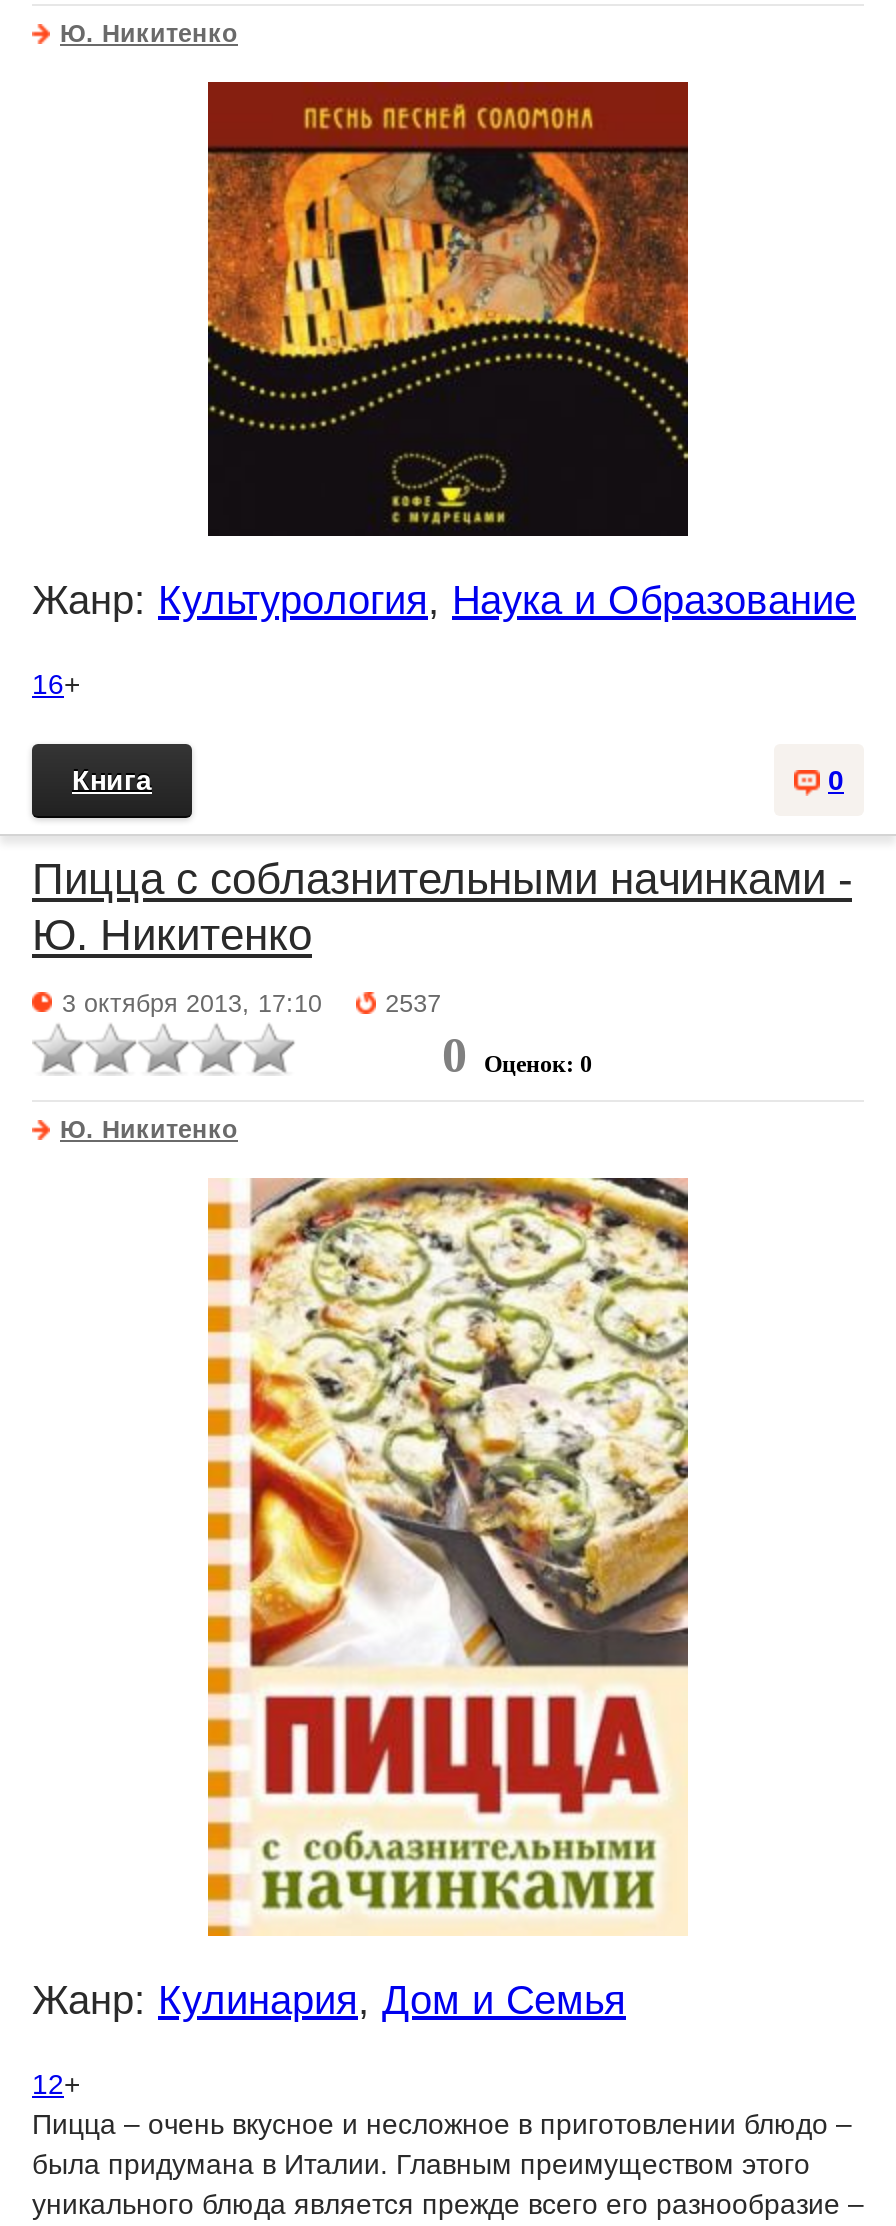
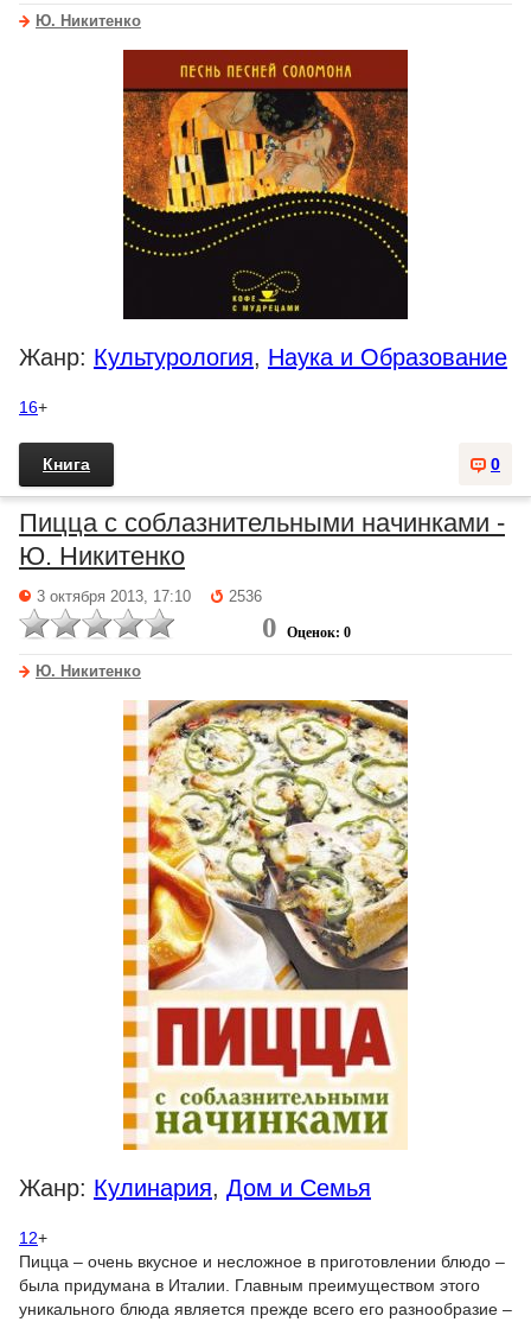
- 2537
+ 2536
